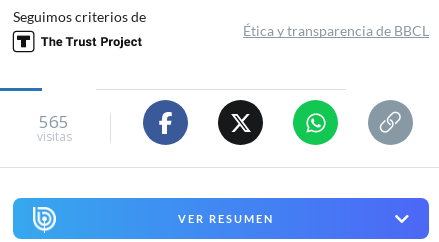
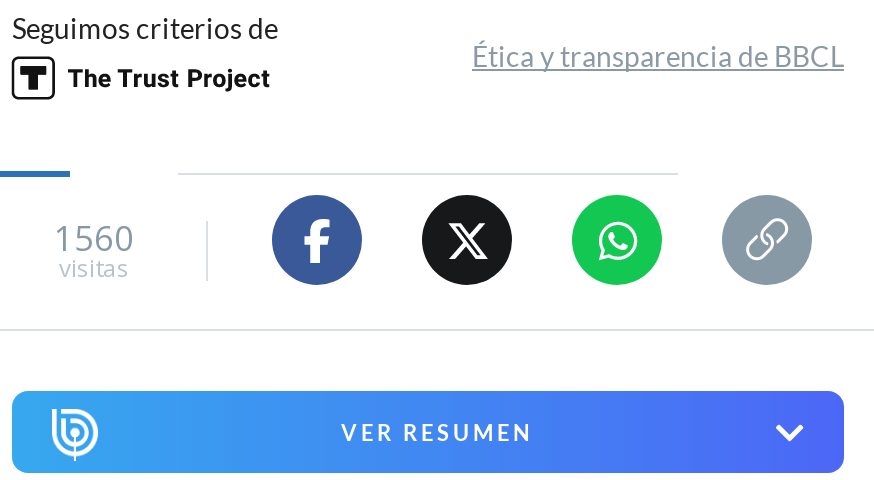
- 565
+ 1560
